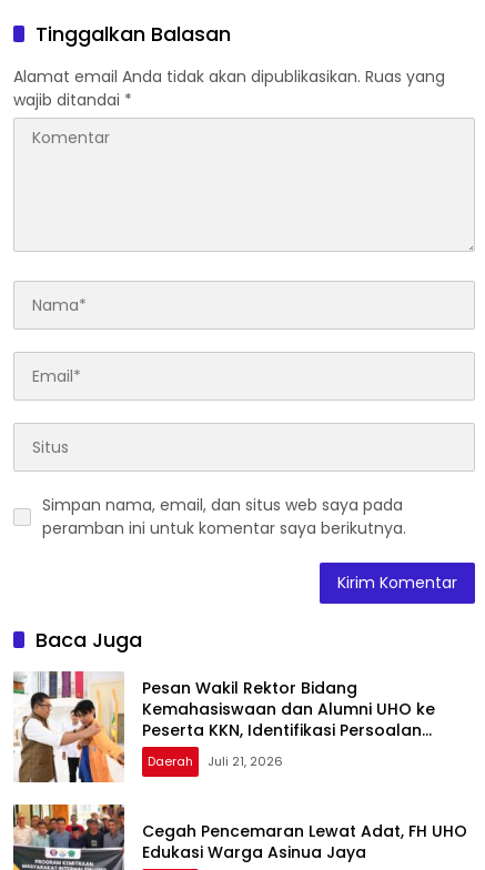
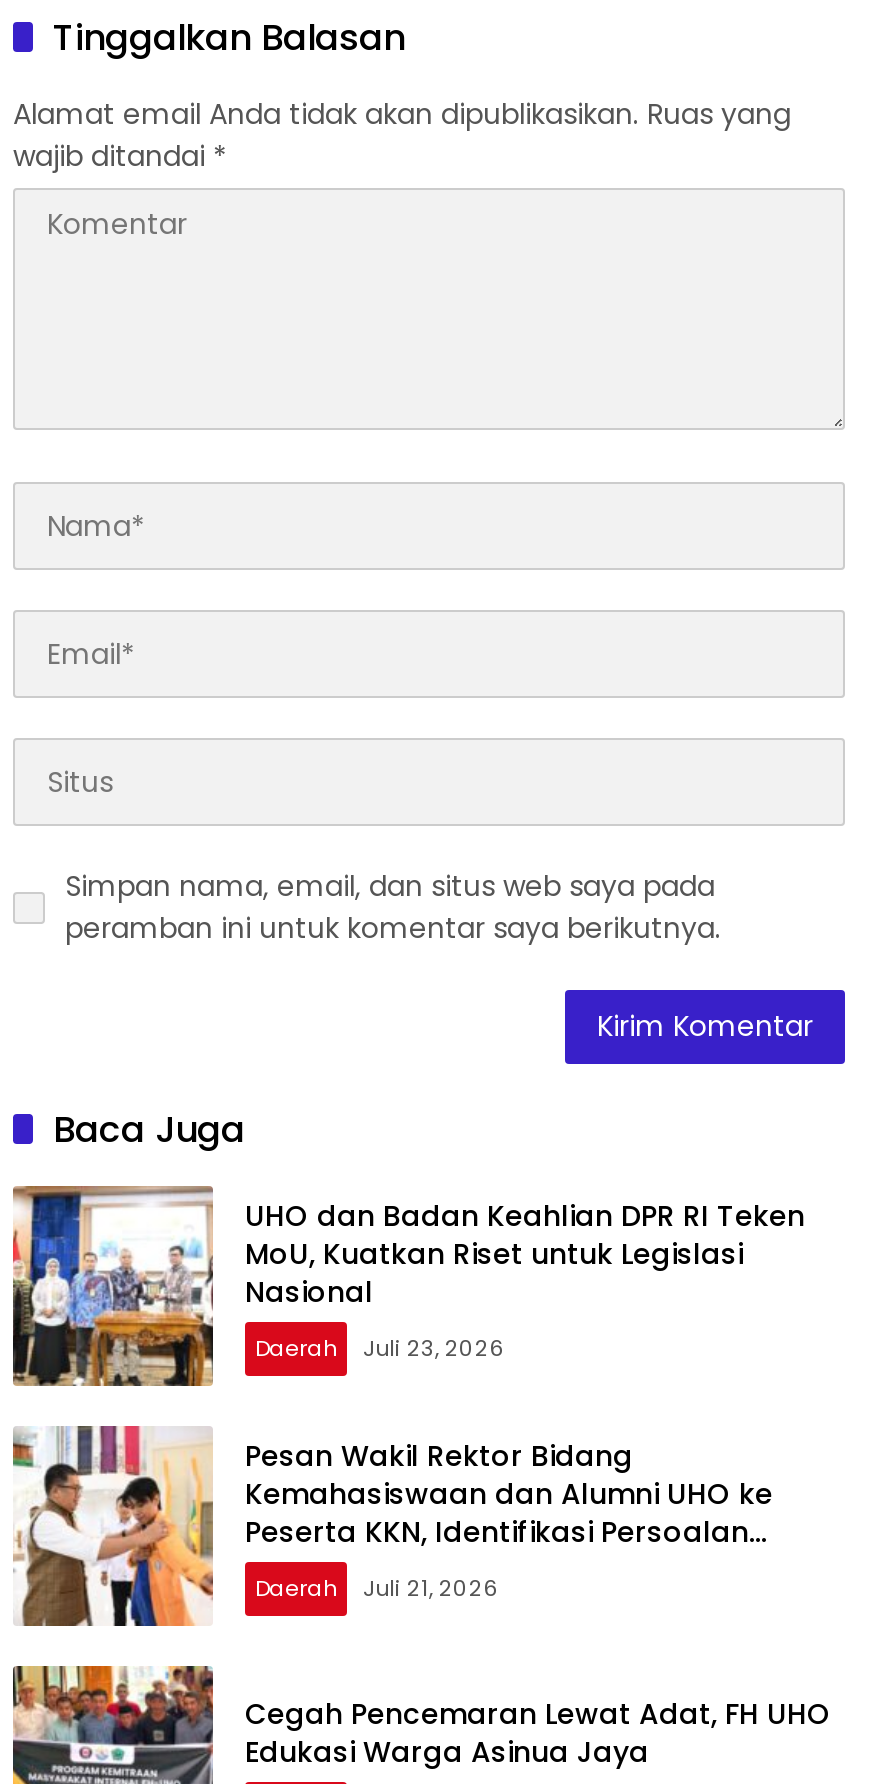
+ [image]
+ UHO dan Badan Keahlian DPR RI Teken
+ MoU, Kuatkan Riset untuk Legislasi
+ Nasional
+ Daerah
+ Juli 23, 2026
